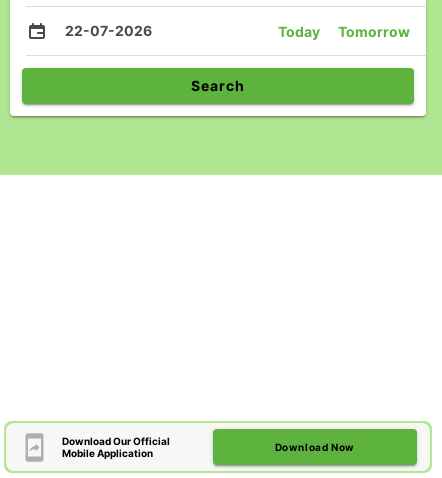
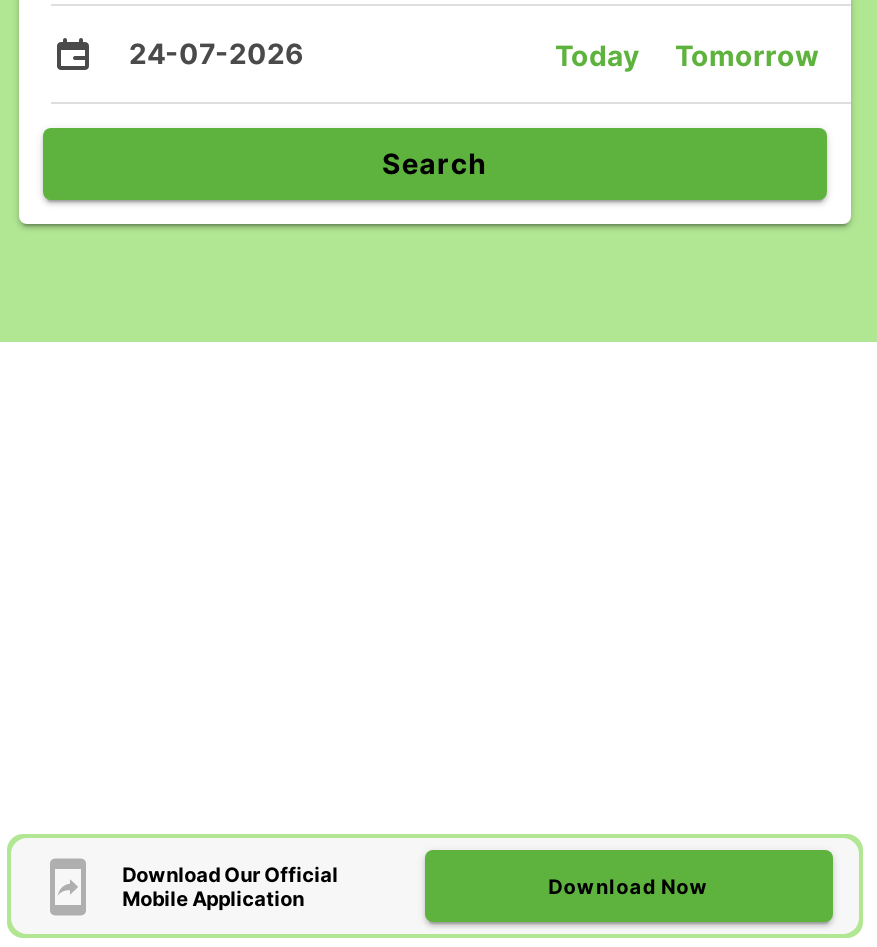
- 22-07-2026
+ 24-07-2026
